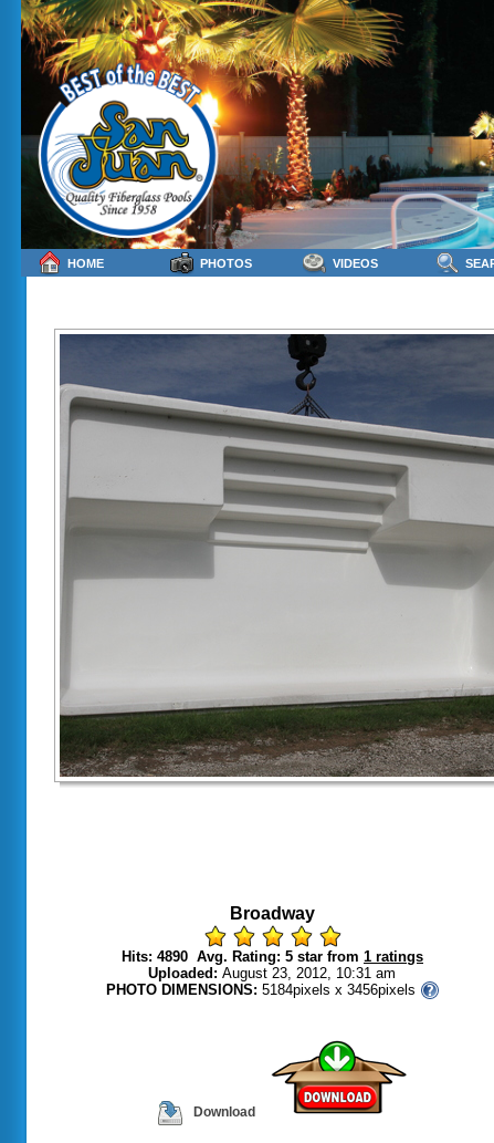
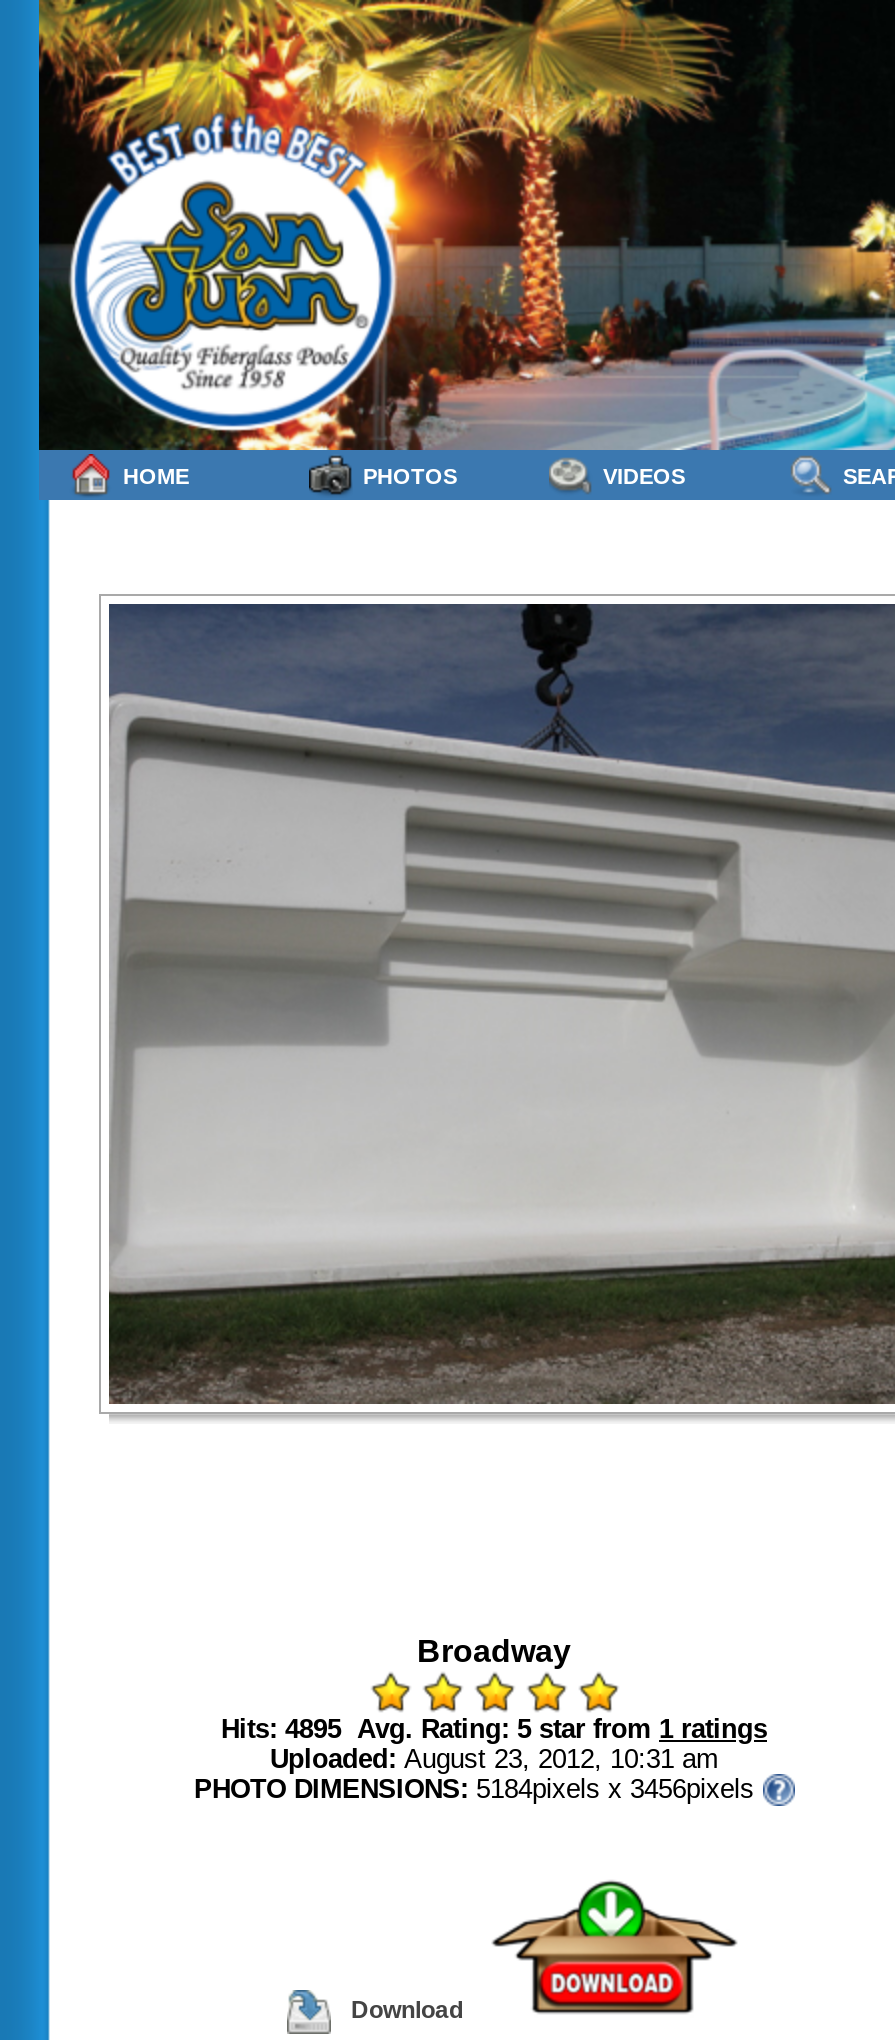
- Hits: 4890 Avg. Rating: 5 star from 1 ratings
+ Hits: 4895 Avg. Rating: 5 star from 1 ratings
